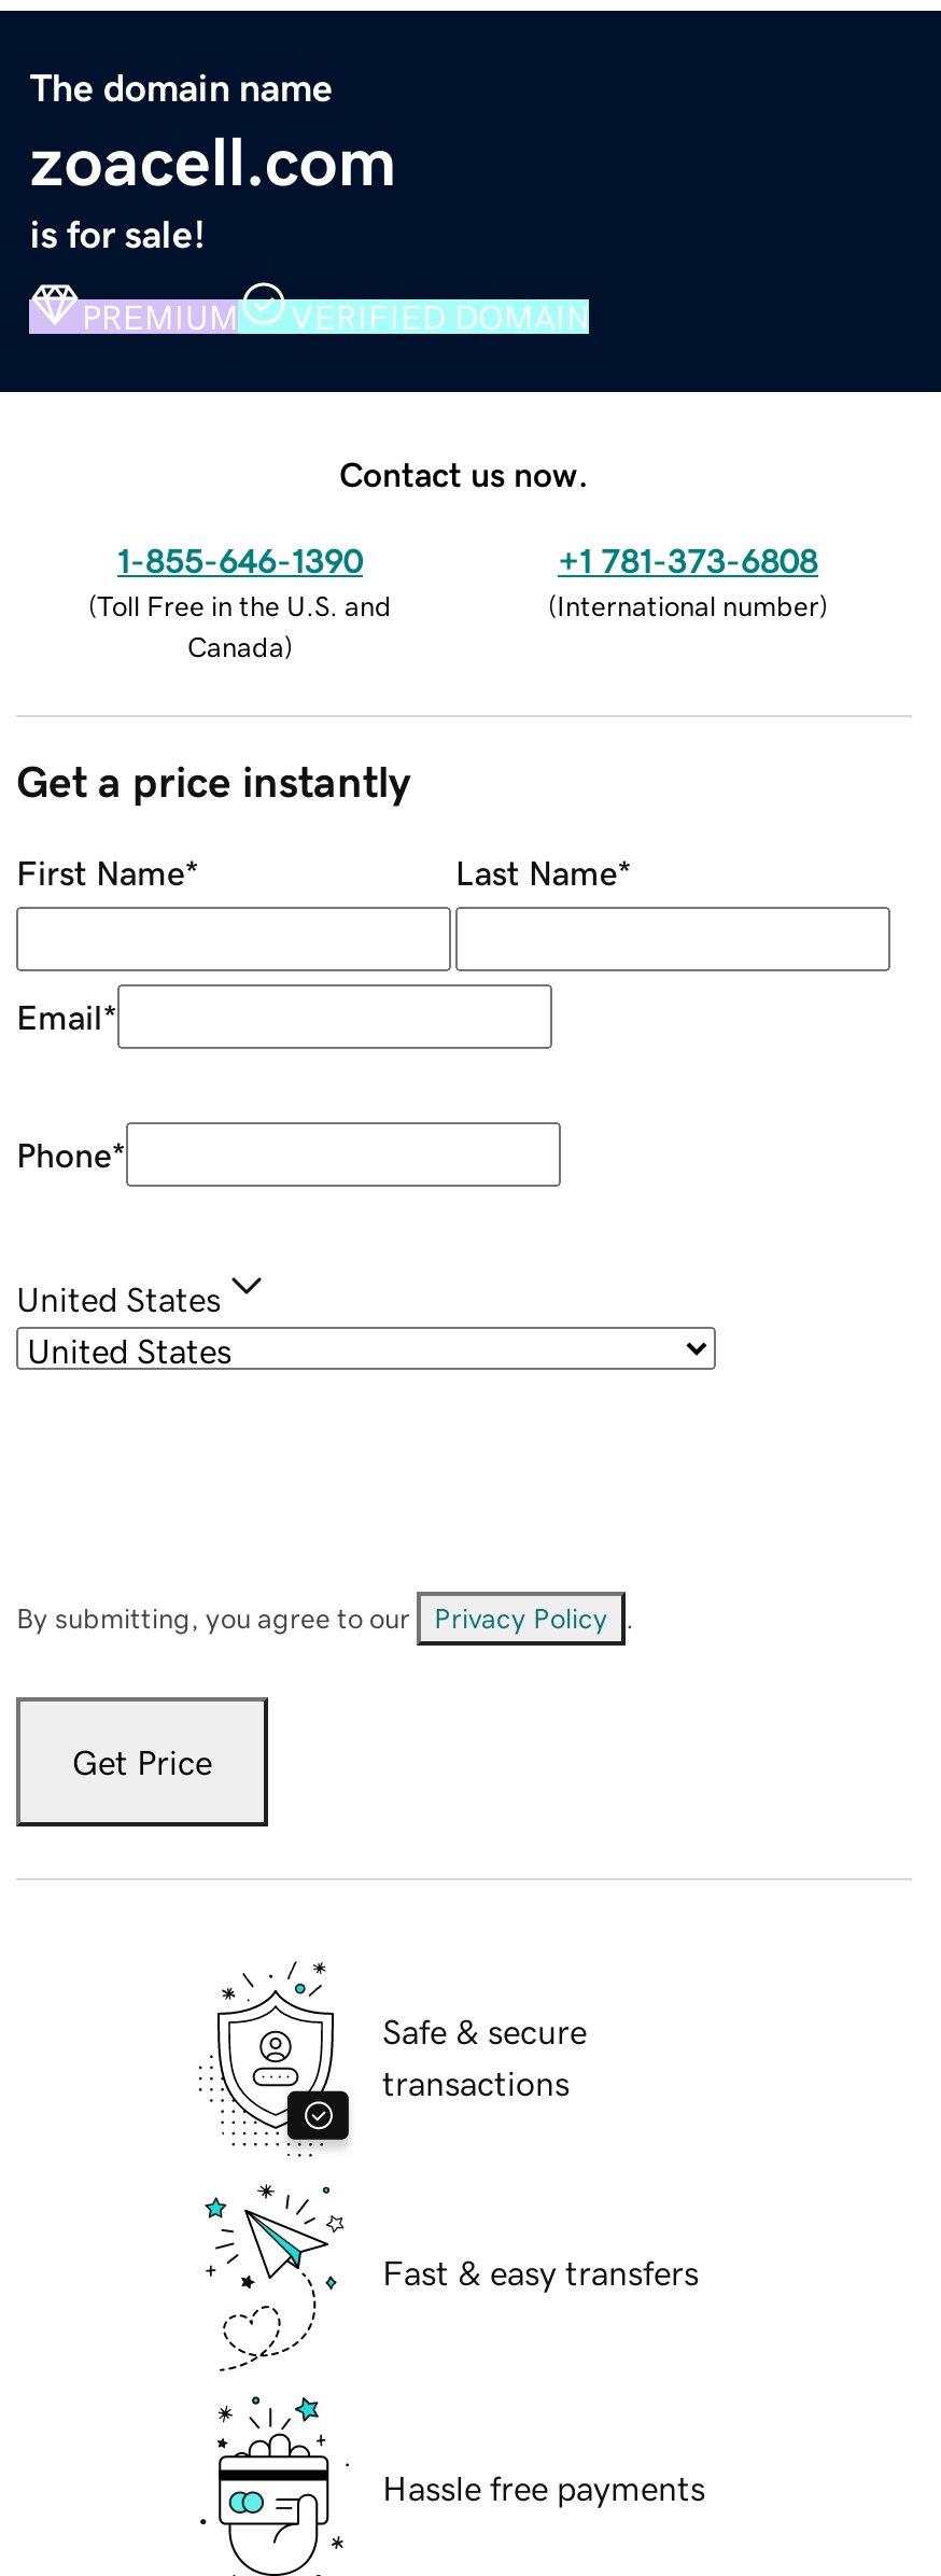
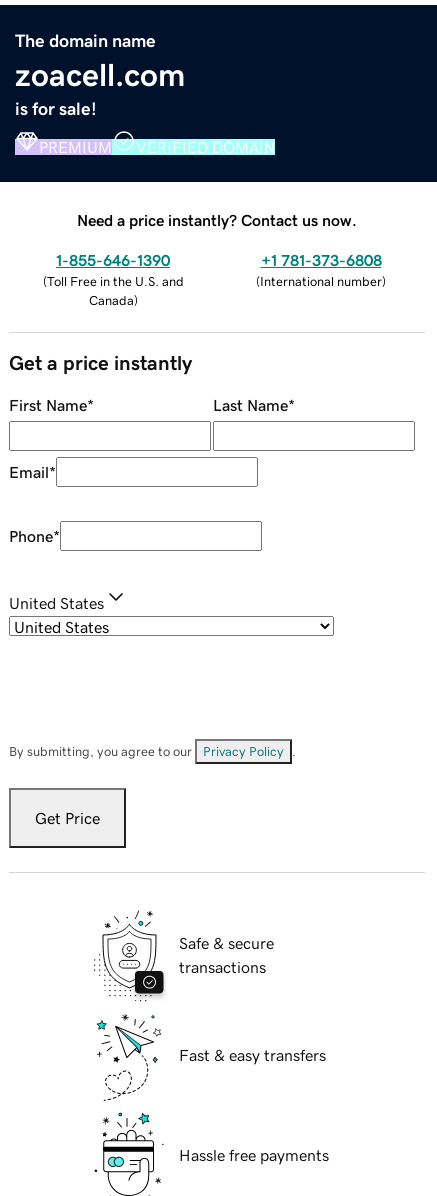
- Contact us now.
+ Need a price instantly? Contact us now.
